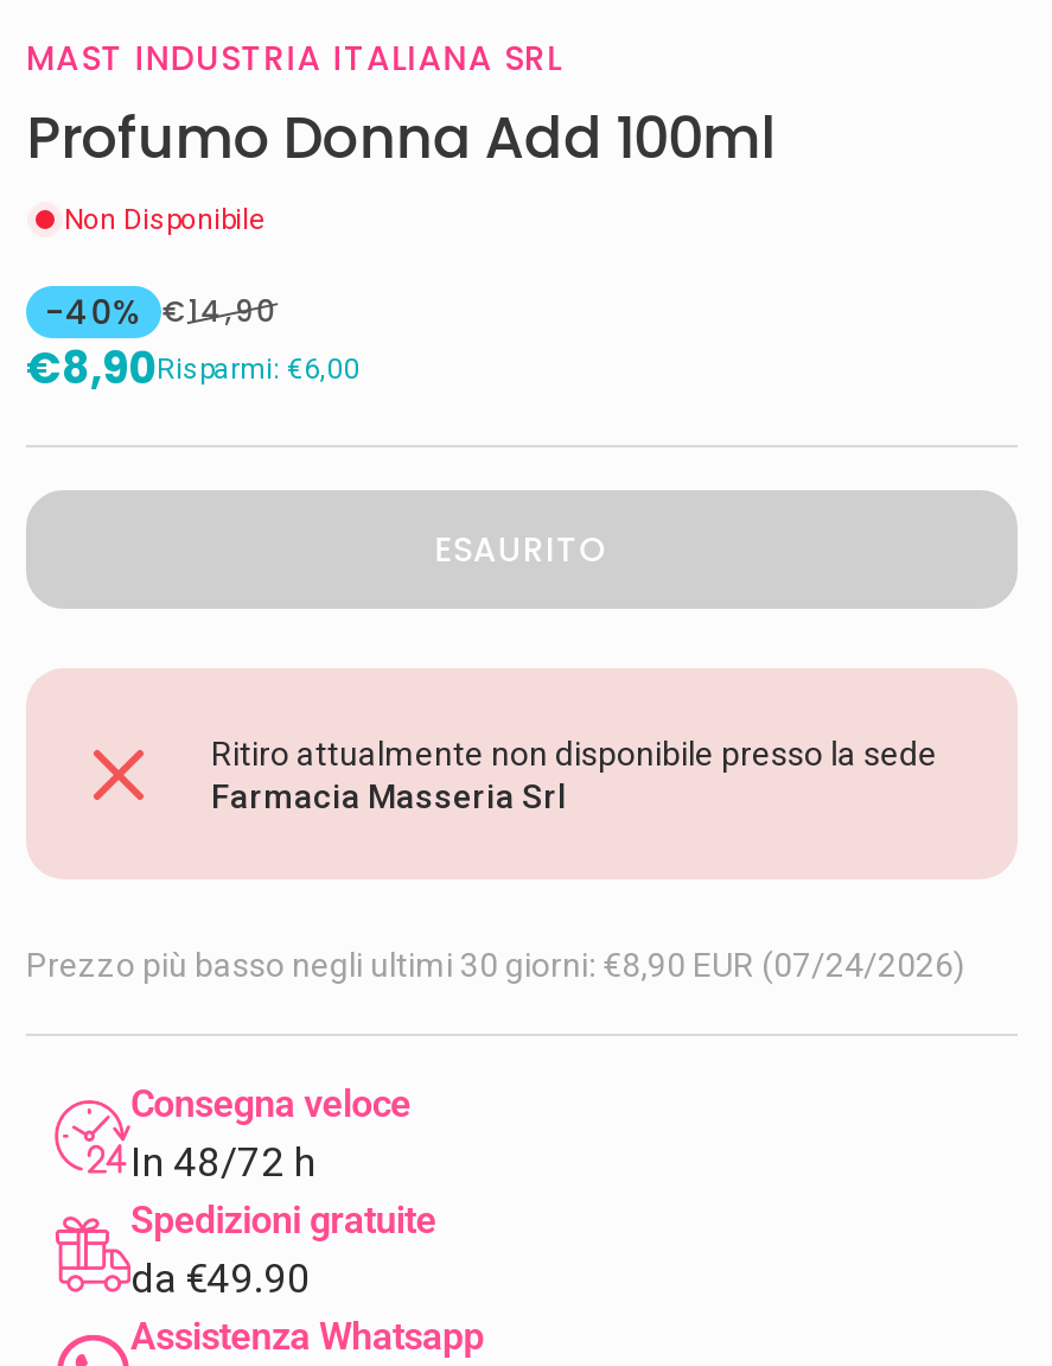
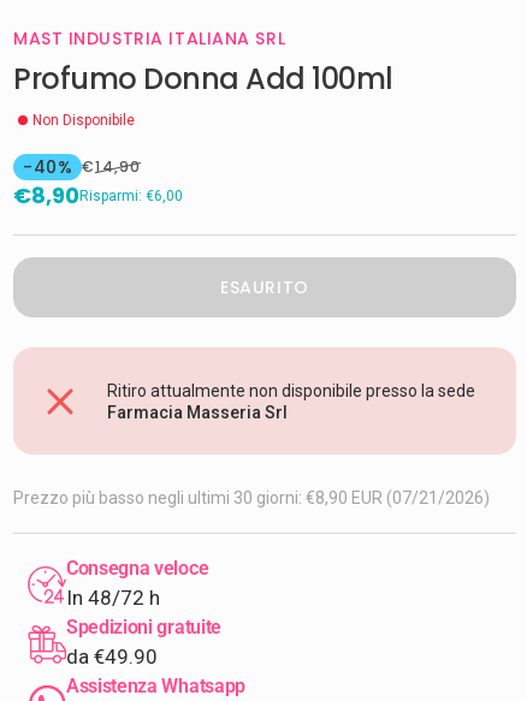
- Prezzo più basso negli ultimi 30 giorni: €8,90 EUR (07/24/2026)
+ Prezzo più basso negli ultimi 30 giorni: €8,90 EUR (07/21/2026)
